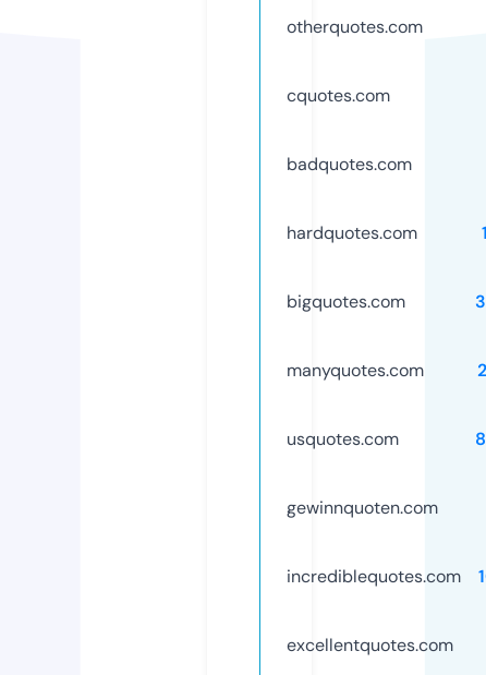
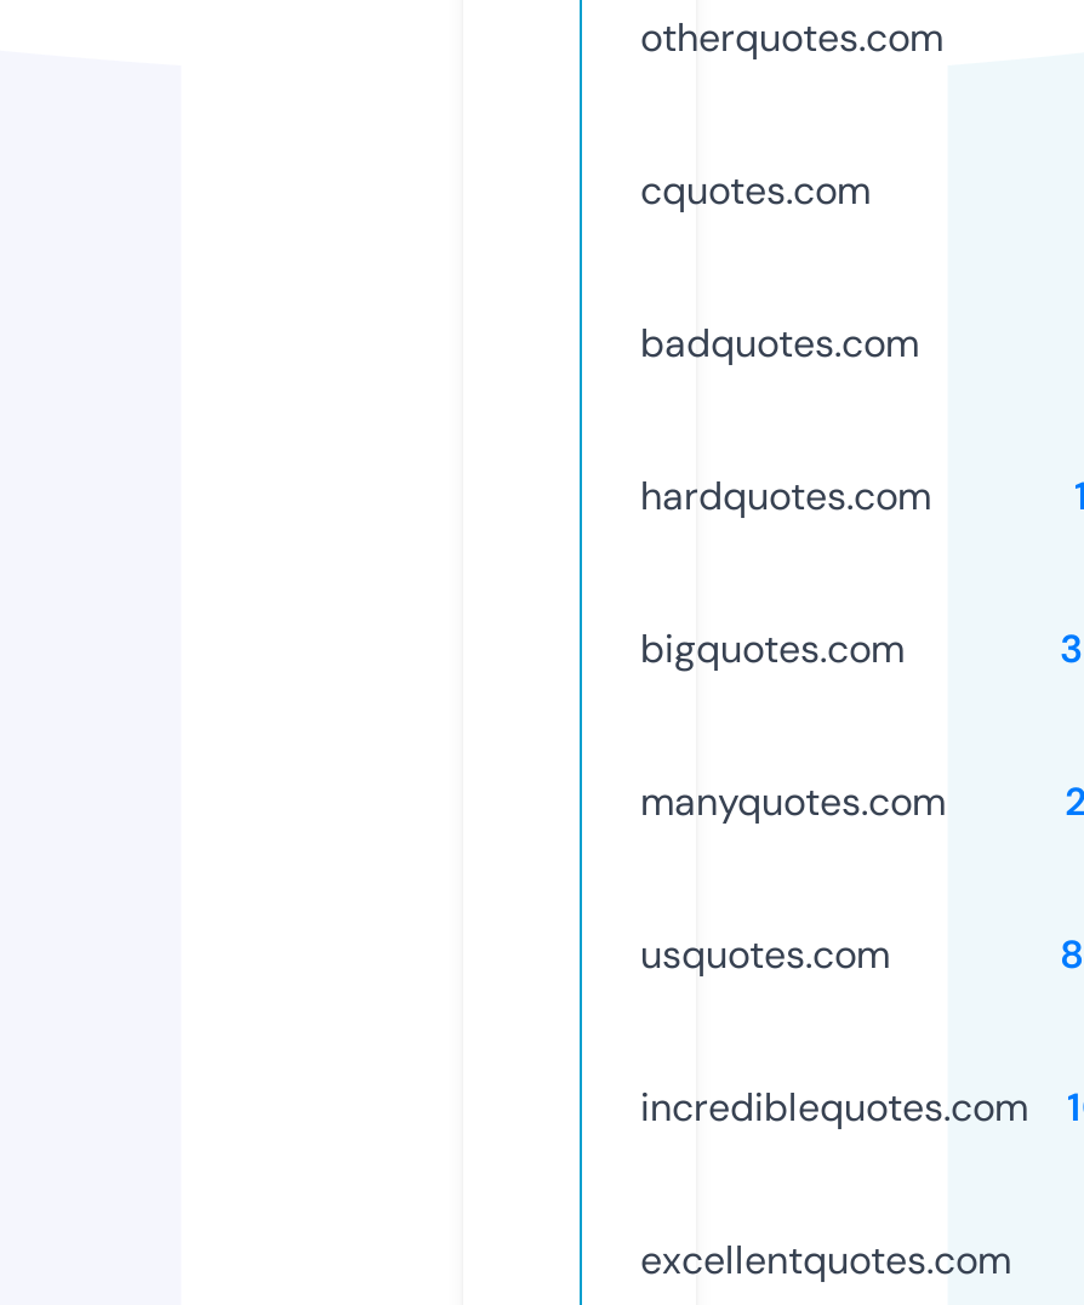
- gewinnquoten.com
